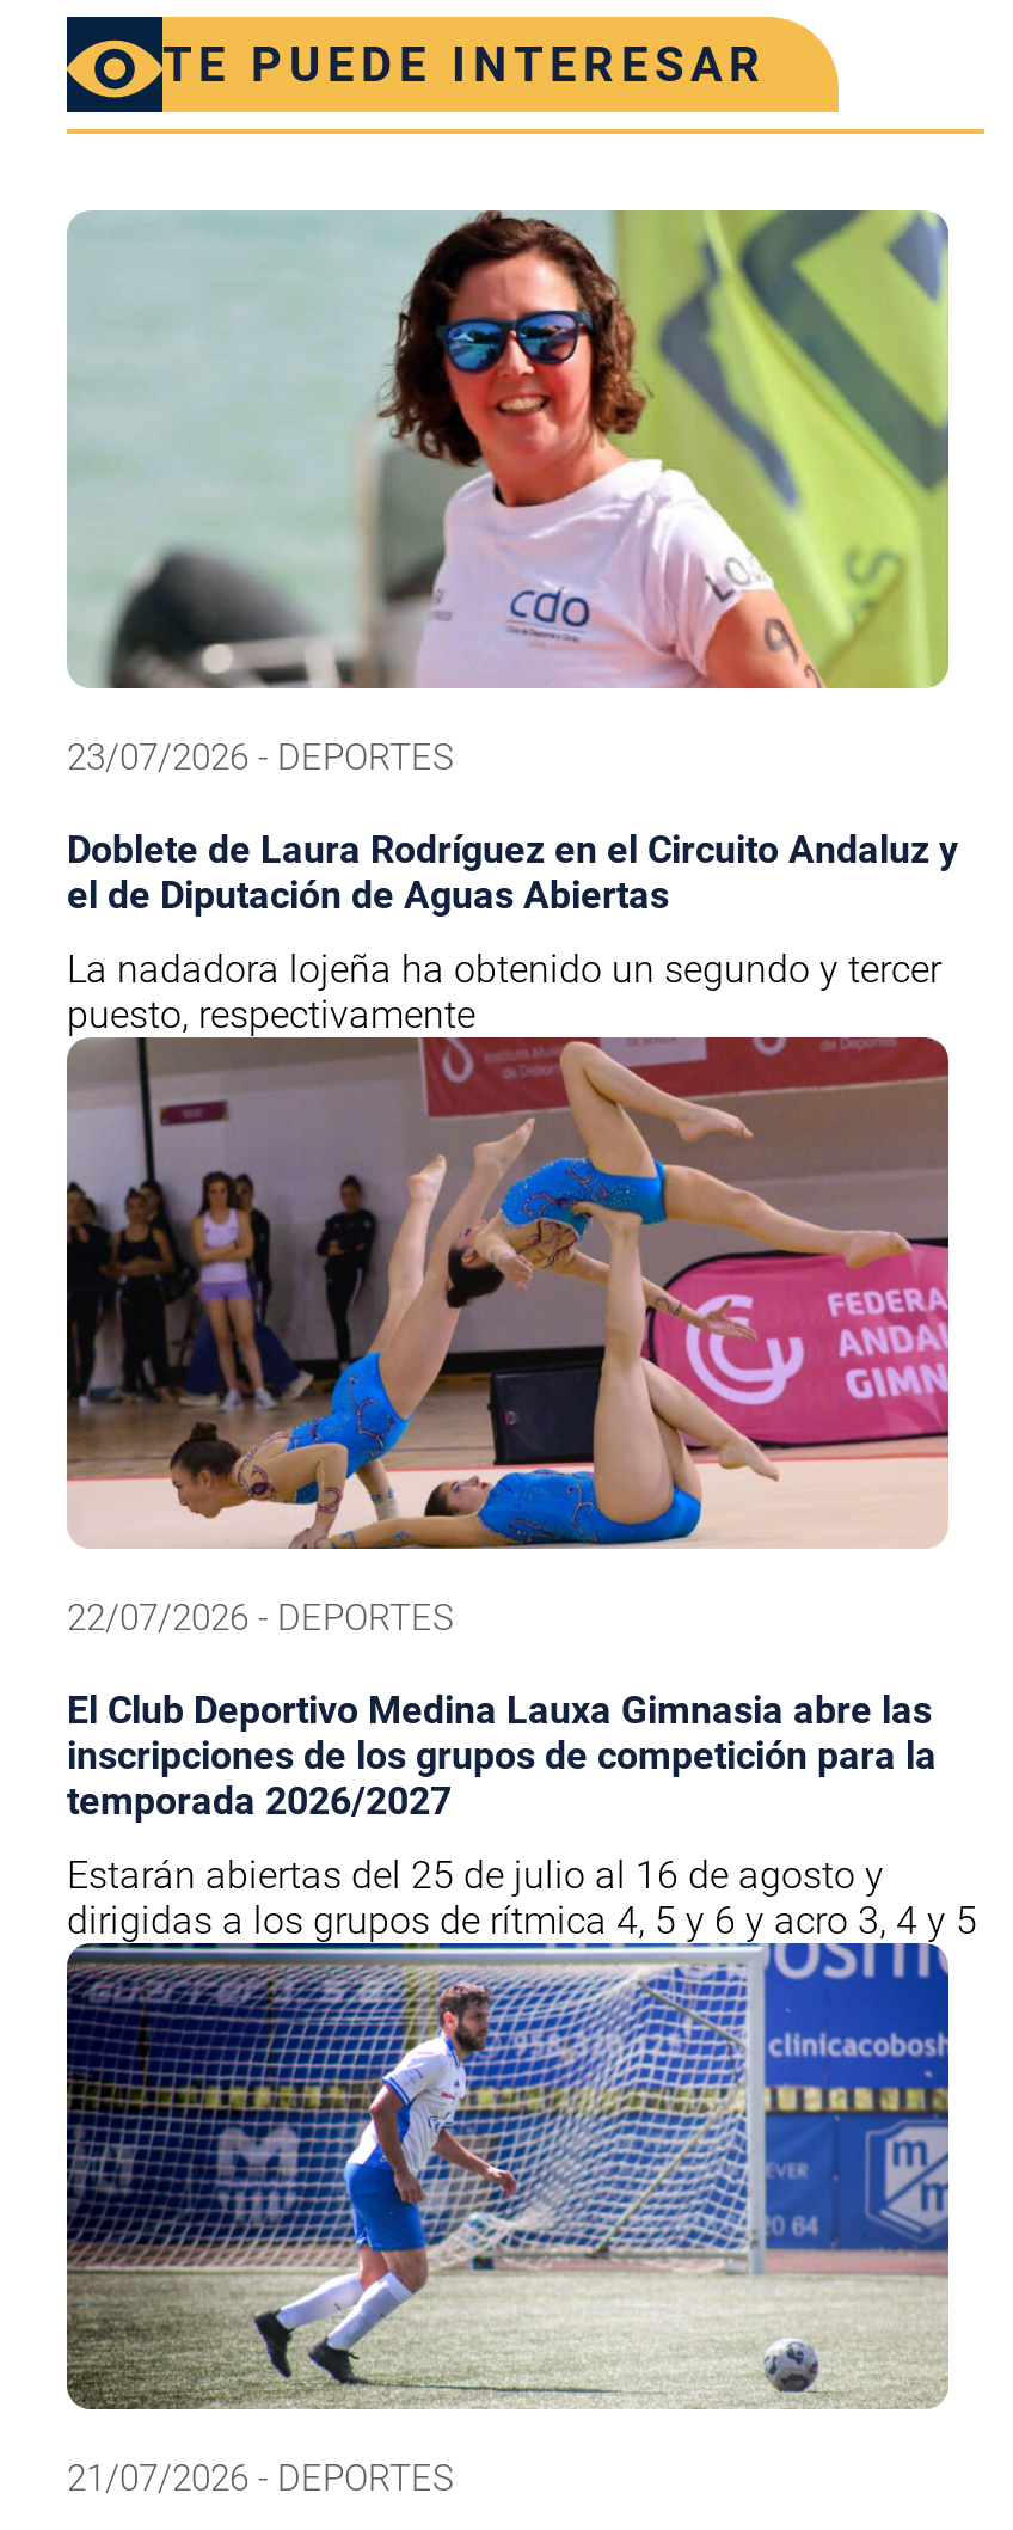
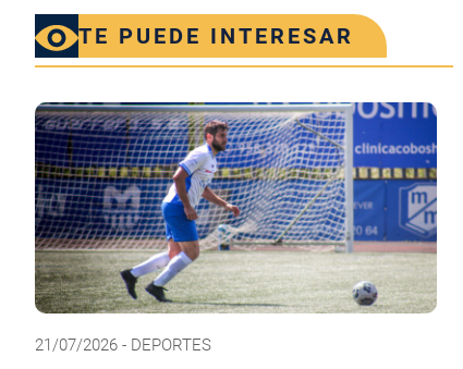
- [image]
- 23/07/2026 - DEPORTES
- Doblete de Laura Rodríguez en el Circuito Andaluz y
- el de Diputación de Aguas Abiertas
- La nadadora lojeña ha obtenido un segundo y tercer
- puesto, respectivamente

- [image]
- 22/07/2026 - DEPORTES
- El Club Deportivo Medina Lauxa Gimnasia abre las
- inscripciones de los grupos de competición para la
- temporada 2026/2027
- Estarán abiertas del 25 de julio al 16 de agosto y
- dirigidas a los grupos de rítmica 4, 5 y 6 y acro 3, 4 y 5
